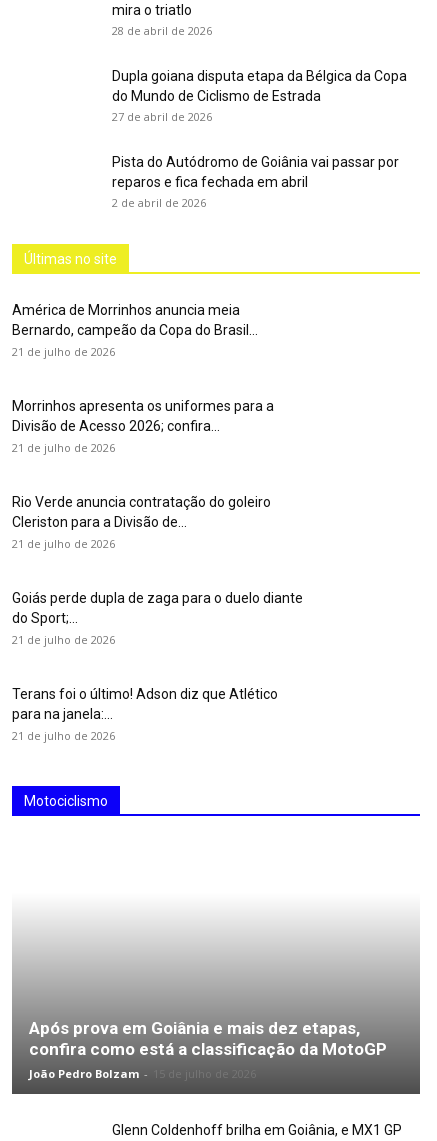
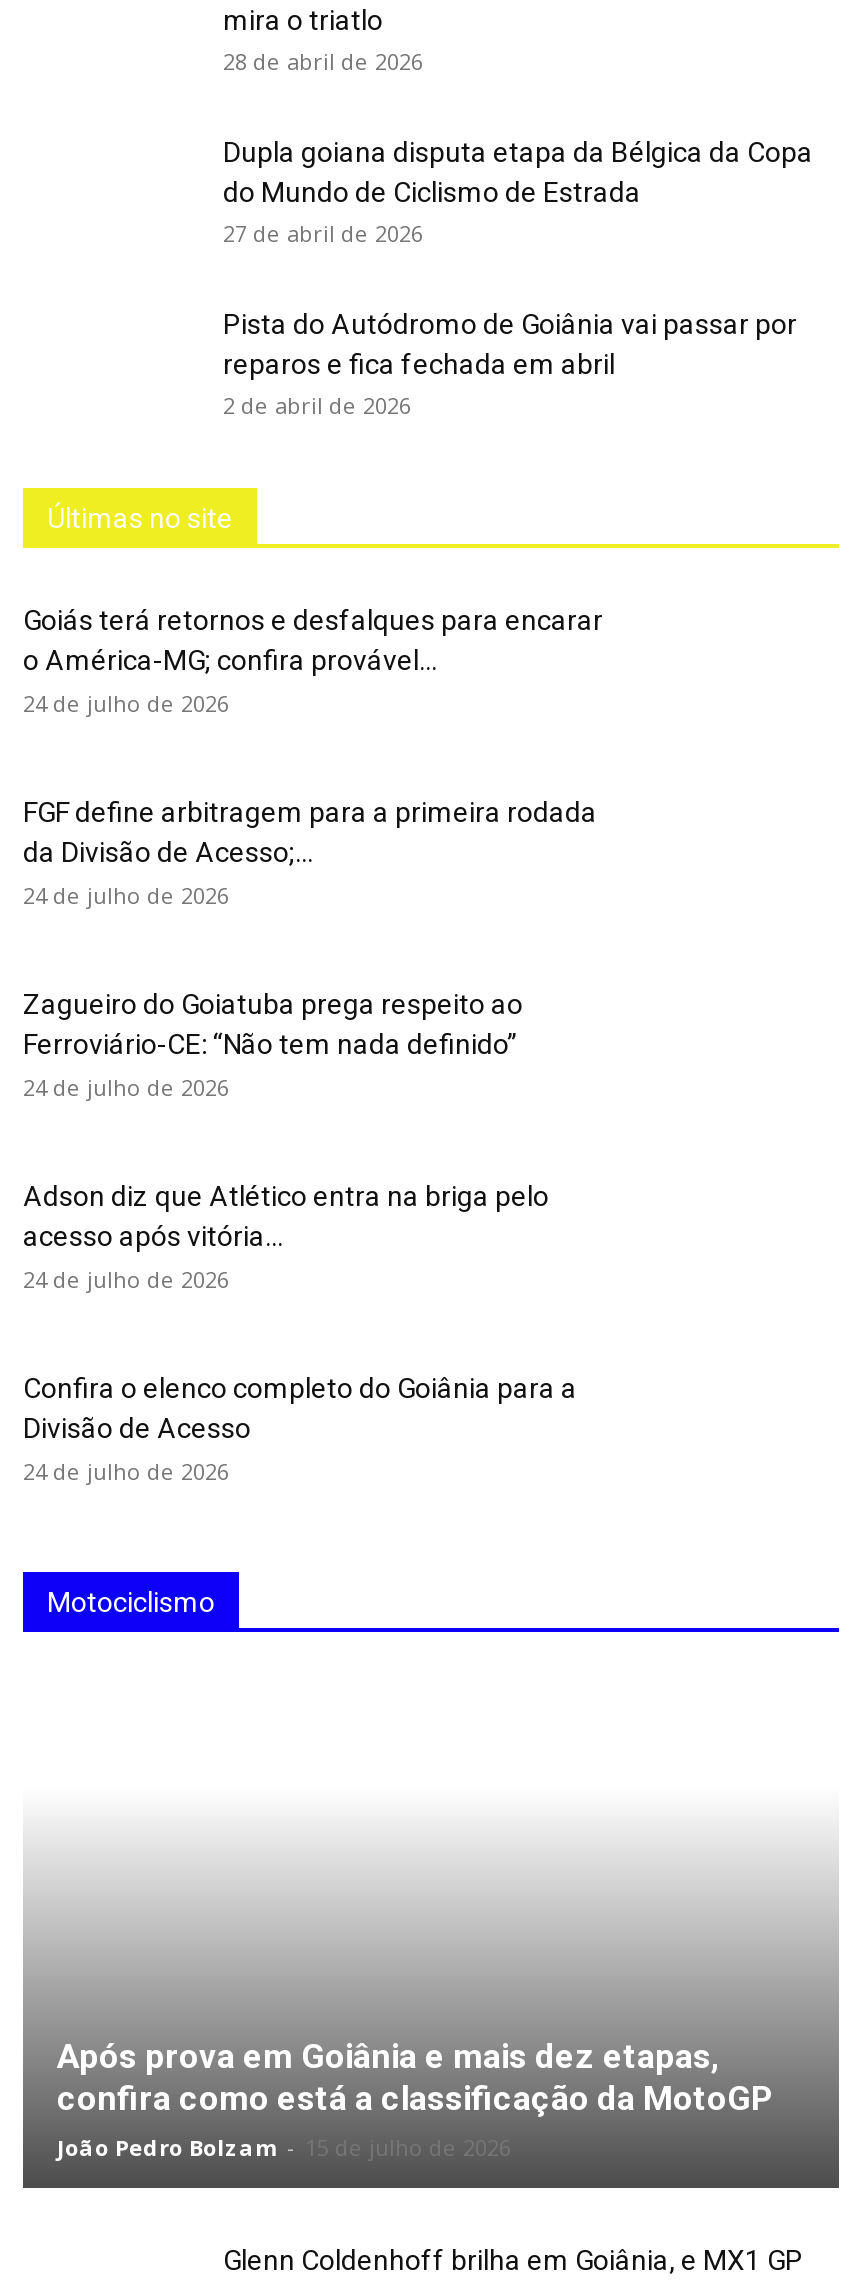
- América de Morrinhos anuncia meia
- Bernardo, campeão da Copa do Brasil...
- 21 de julho de 2026
+ Goiás terá retornos e desfalques para encarar
+ o América-MG; confira provável...
+ 24 de julho de 2026

- Morrinhos apresenta os uniformes para a
- Divisão de Acesso 2026; confira...
- 21 de julho de 2026
+ FGF define arbitragem para a primeira rodada
+ da Divisão de Acesso;...
+ 24 de julho de 2026

- Rio Verde anuncia contratação do goleiro
- Cleriston para a Divisão de...
- 21 de julho de 2026
+ Zagueiro do Goiatuba prega respeito ao
+ Ferroviário-CE: “Não tem nada definido”
+ 24 de julho de 2026

- Goiás perde dupla de zaga para o duelo diante
- do Sport;...
- 21 de julho de 2026
+ Adson diz que Atlético entra na briga pelo
+ acesso após vitória...
+ 24 de julho de 2026

- Terans foi o último! Adson diz que Atlético
- para na janela:...
- 21 de julho de 2026
+ Confira o elenco completo do Goiânia para a
+ Divisão de Acesso
+ 24 de julho de 2026
